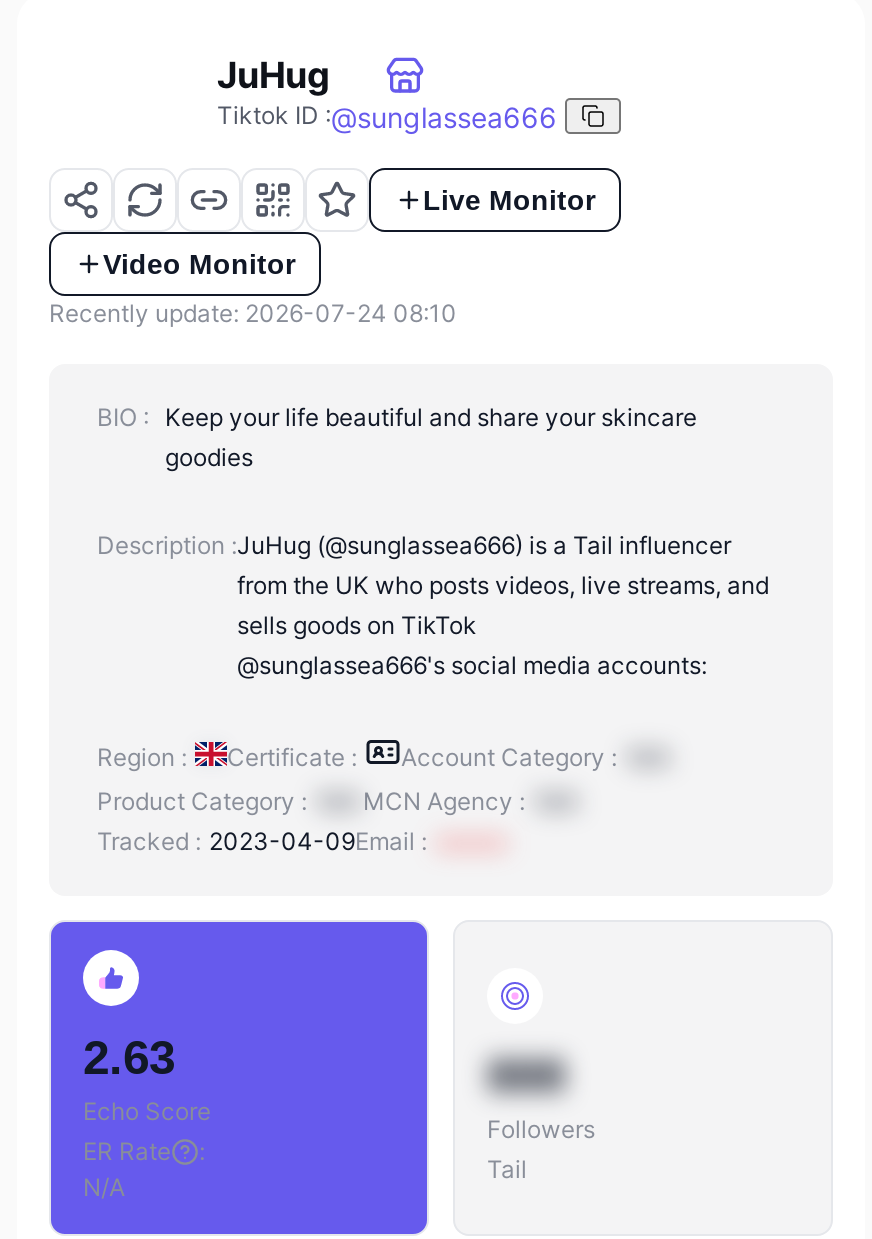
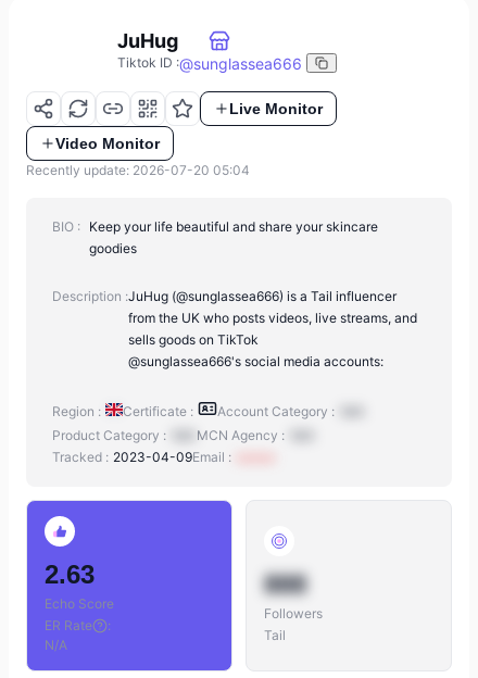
- Recently update: 2026-07-24 08:10
+ Recently update: 2026-07-20 05:04
